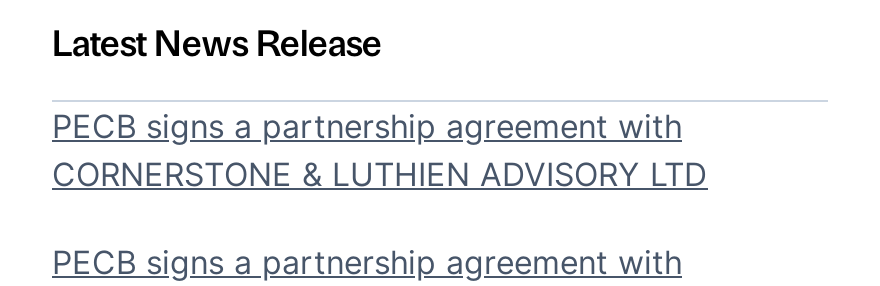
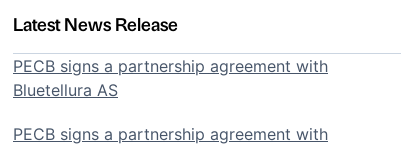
- CORNERSTONE & LUTHIEN ADVISORY LTD
+ Bluetellura AS
